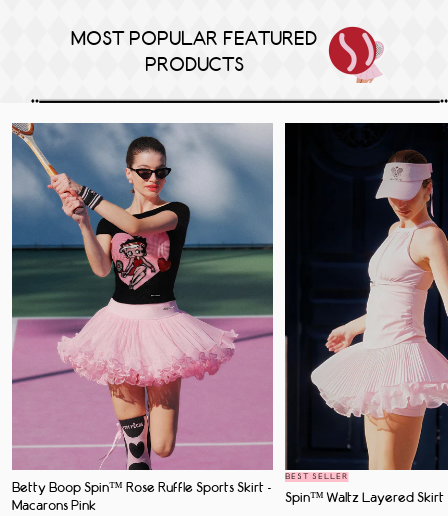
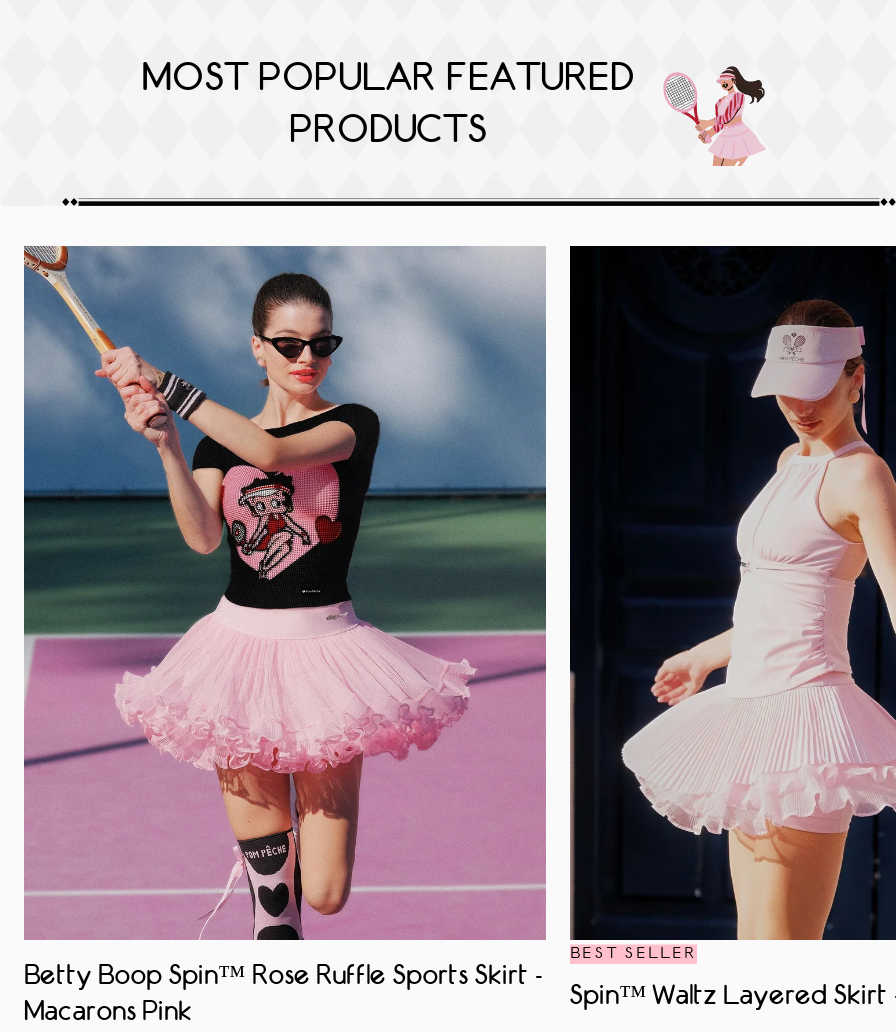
- [image]
+ [image]
